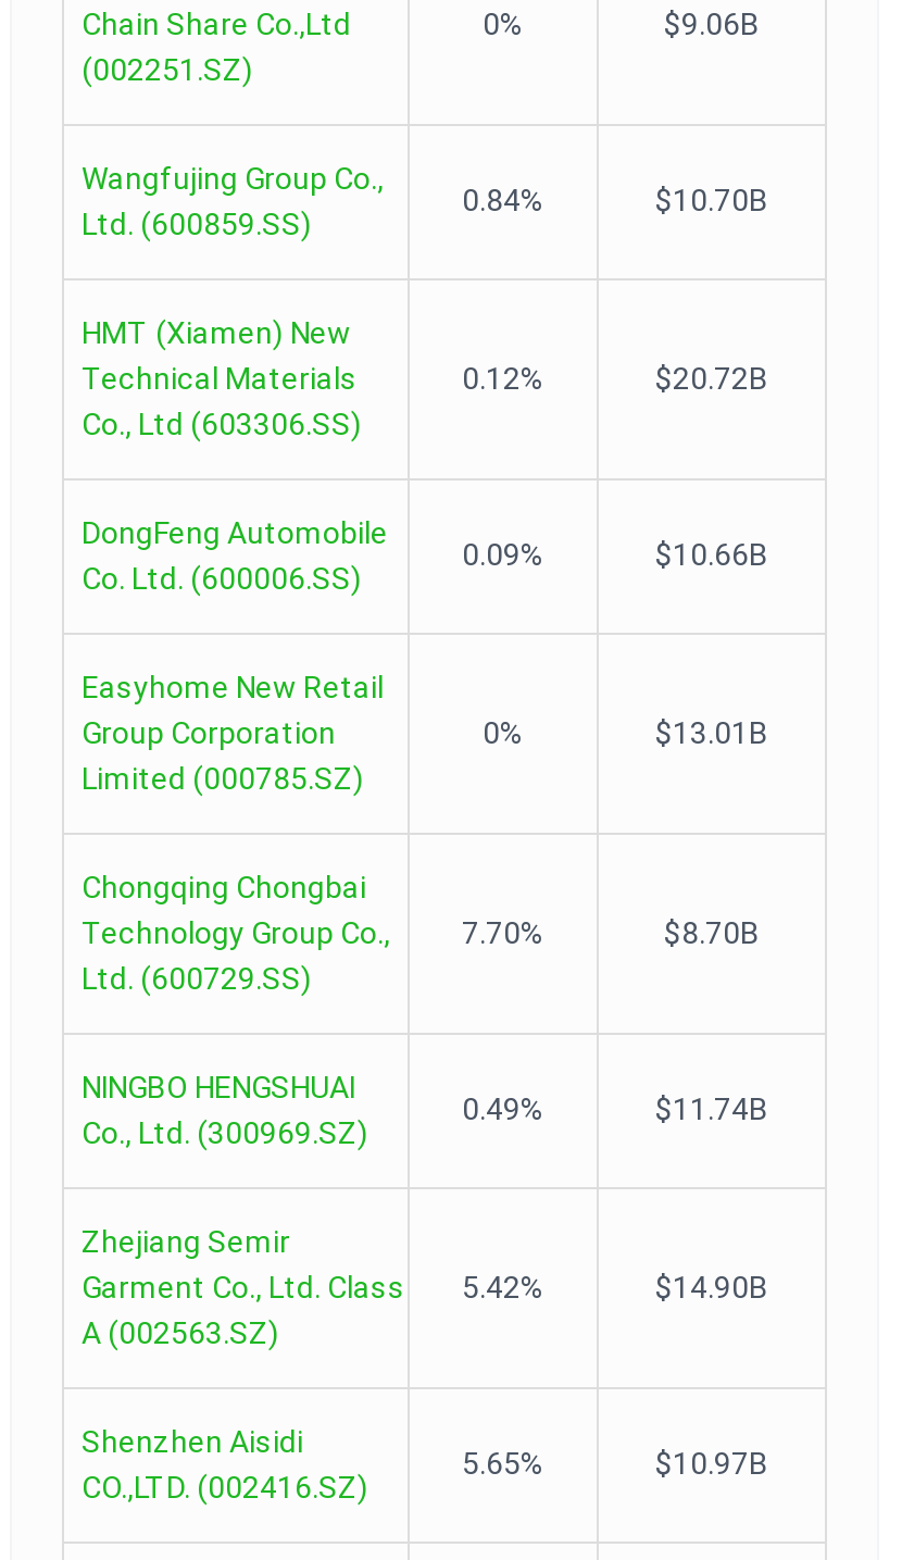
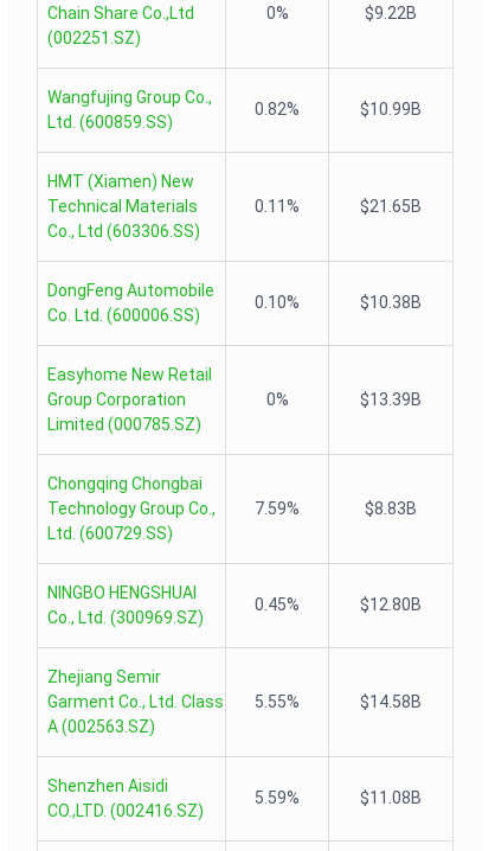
- $9.06B
+ $9.22B

- 0.84%
- $10.70B
+ 0.82%
+ $10.99B

- 0.12%
- $20.72B
+ 0.11%
+ $21.65B

- 0.09%
- $10.66B
+ 0.10%
+ $10.38B

- $13.01B
+ $13.39B

- 7.70%
- $8.70B
+ 7.59%
+ $8.83B

- 0.49%
- $11.74B
+ 0.45%
+ $12.80B

- 5.42%
- $14.90B
+ 5.55%
+ $14.58B

- 5.65%
- $10.97B
+ 5.59%
+ $11.08B
